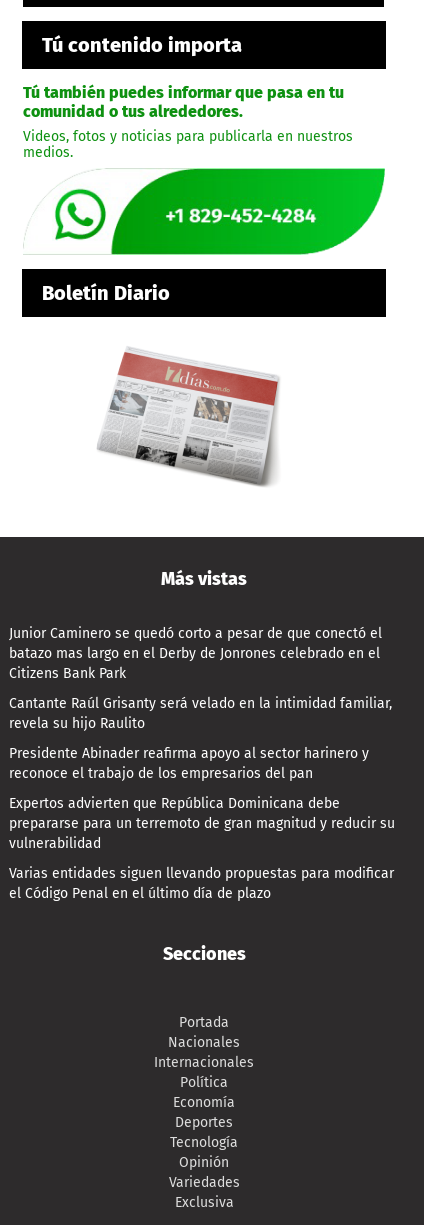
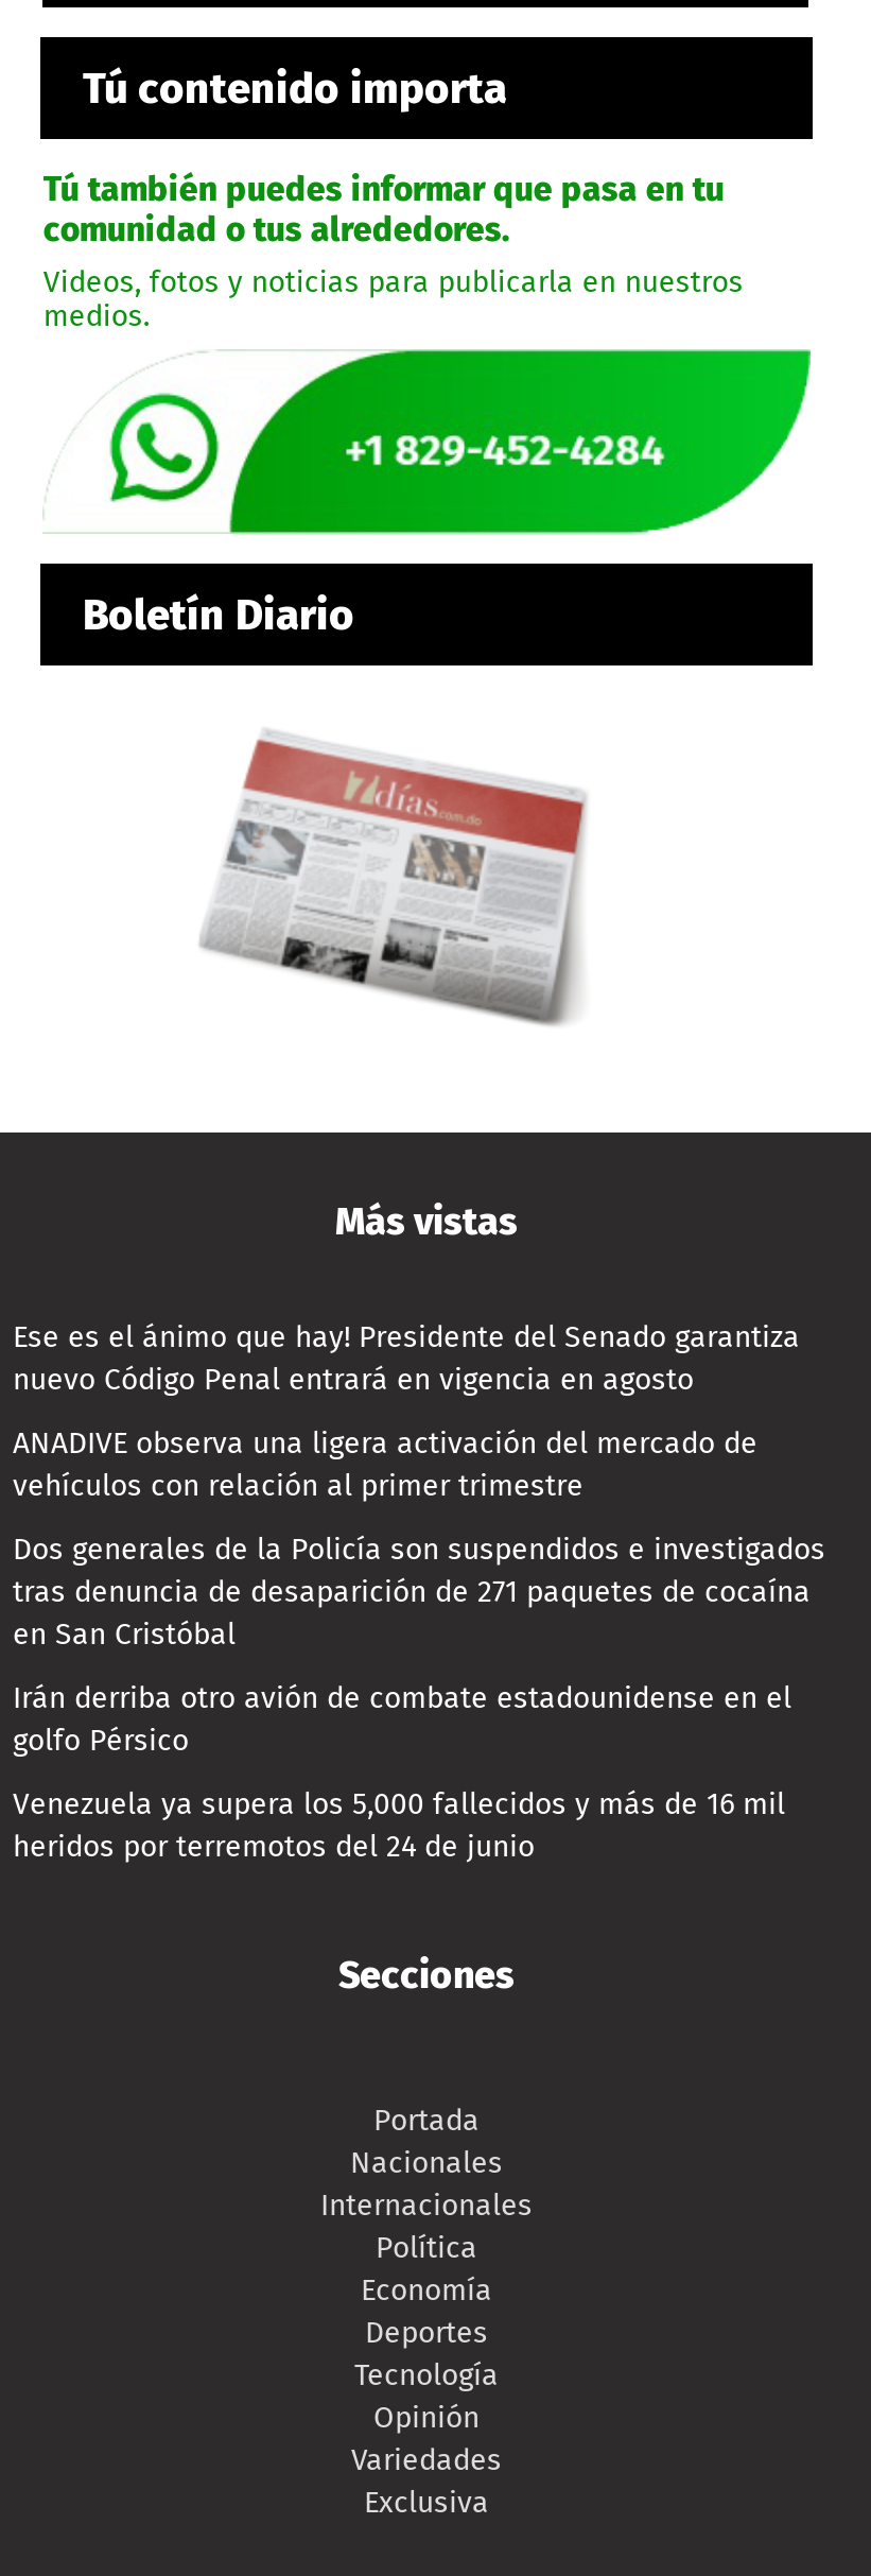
- Junior Caminero se quedó corto a pesar de que conectó el
- batazo mas largo en el Derby de Jonrones celebrado en el
- Citizens Bank Park
+ Ese es el ánimo que hay! Presidente del Senado garantiza
+ nuevo Código Penal entrará en vigencia en agosto

- Cantante Raúl Grisanty será velado en la intimidad familiar,
- revela su hijo Raulito
+ ANADIVE observa una ligera activación del mercado de
+ vehículos con relación al primer trimestre

- Presidente Abinader reafirma apoyo al sector harinero y
- reconoce el trabajo de los empresarios del pan
+ Dos generales de la Policía son suspendidos e investigados
+ tras denuncia de desaparición de 271 paquetes de cocaína
+ en San Cristóbal

- Expertos advierten que República Dominicana debe
- prepararse para un terremoto de gran magnitud y reducir su
- vulnerabilidad
+ Irán derriba otro avión de combate estadounidense en el
+ golfo Pérsico

- Varias entidades siguen llevando propuestas para modificar
- el Código Penal en el último día de plazo
+ Venezuela ya supera los 5,000 fallecidos y más de 16 mil
+ heridos por terremotos del 24 de junio
